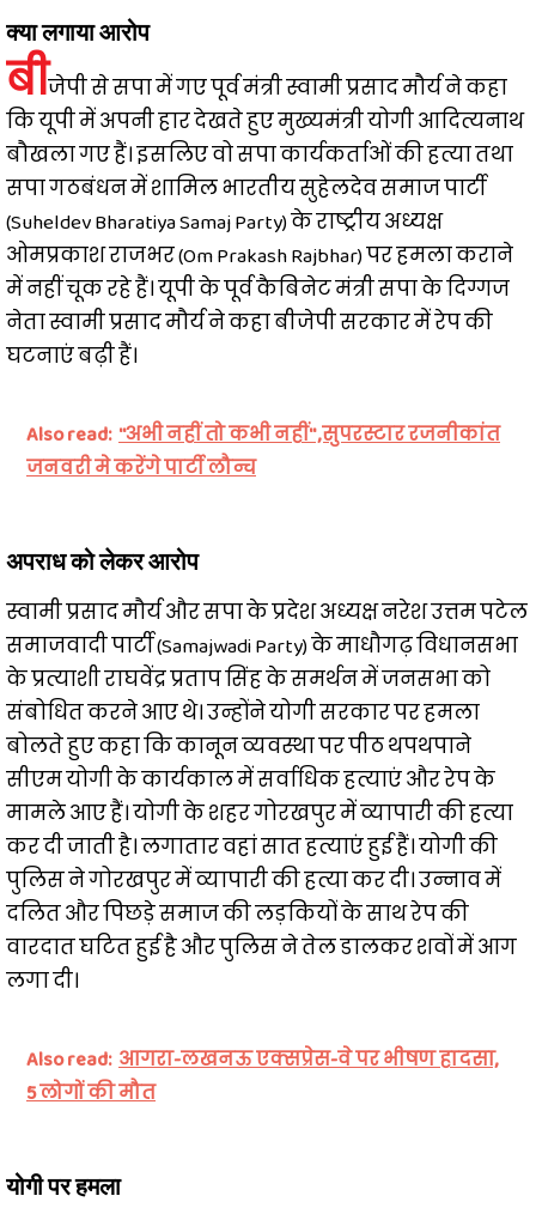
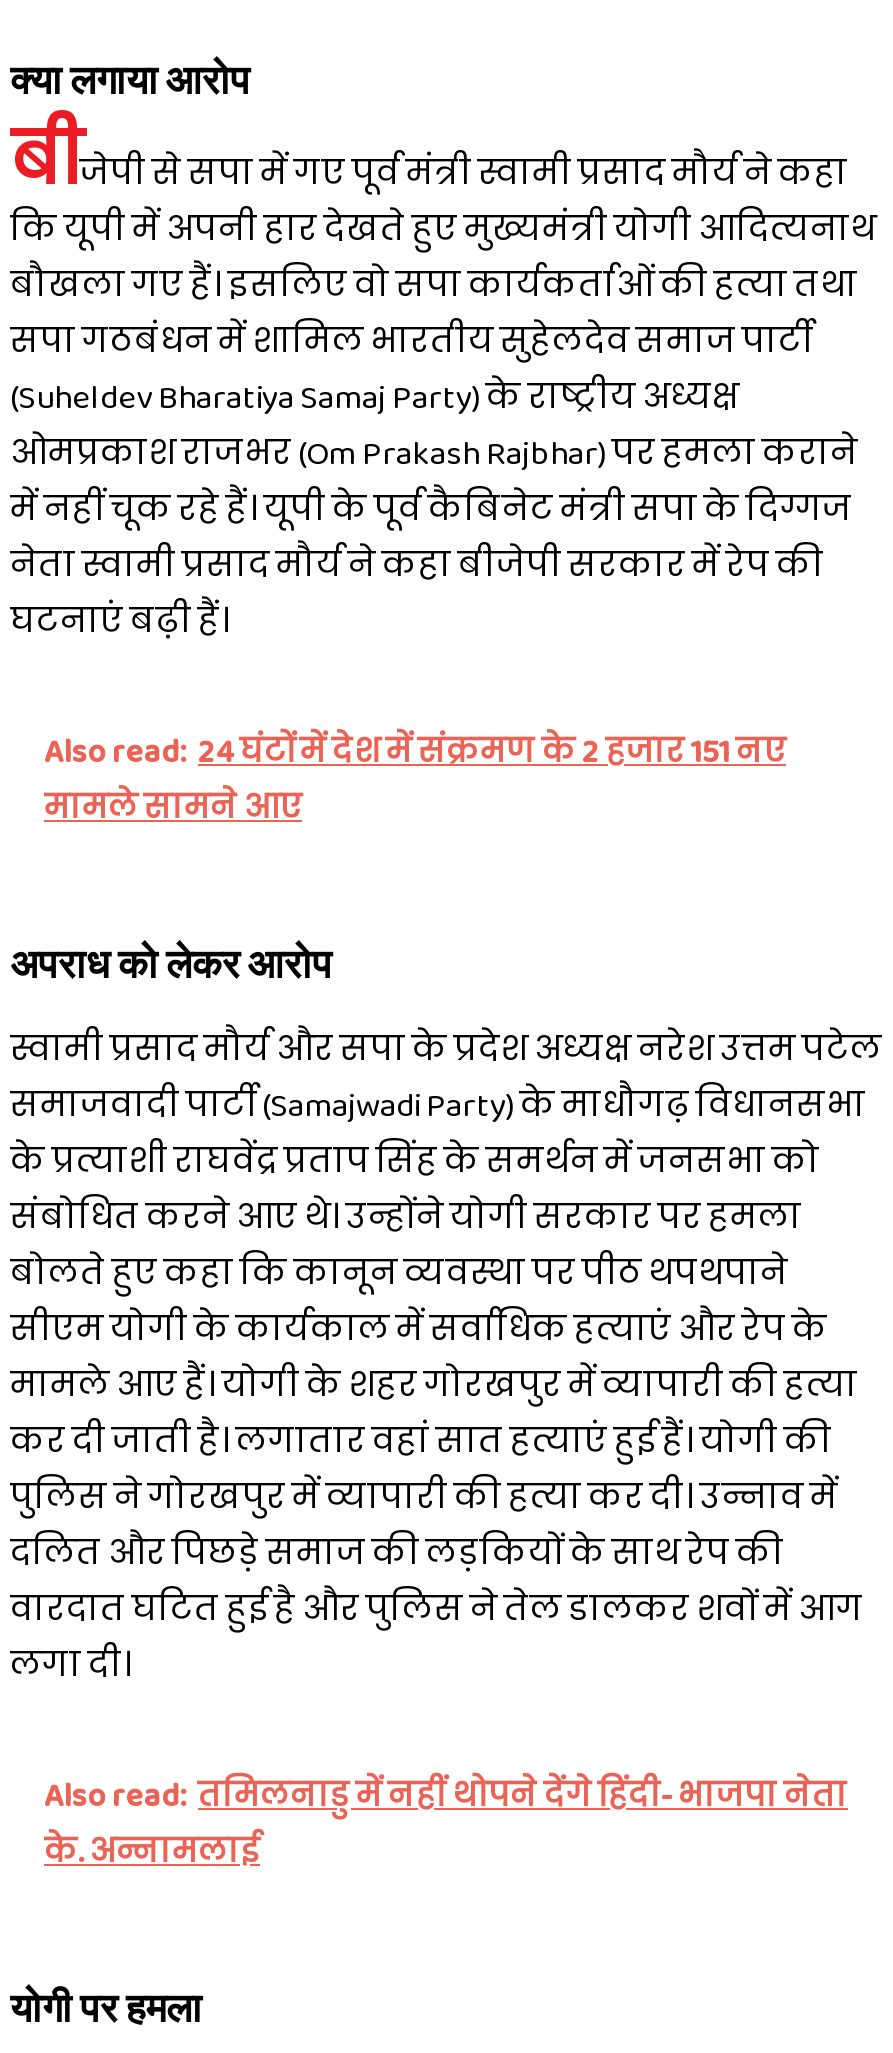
- Also read: ''अभी नहीं तो कभी नहीं'' ,सुपरस्टार रजनीकांत
- जनवरी मे करेंगे पार्टी लौन्च
+ Also read: 24 घंटों में देश में संक्रमण के 2 हजार 151 नए
+ मामले सामने आए

- Also read: आगरा-लखनऊ एक्सप्रेस-वे पर भीषण हादसा,
- 5 लोगों की मौत
+ Also read: तमिलनाडु में नहीं थोपने देंगे हिंदी- भाजपा नेता
+ के. अन्नामलाई
